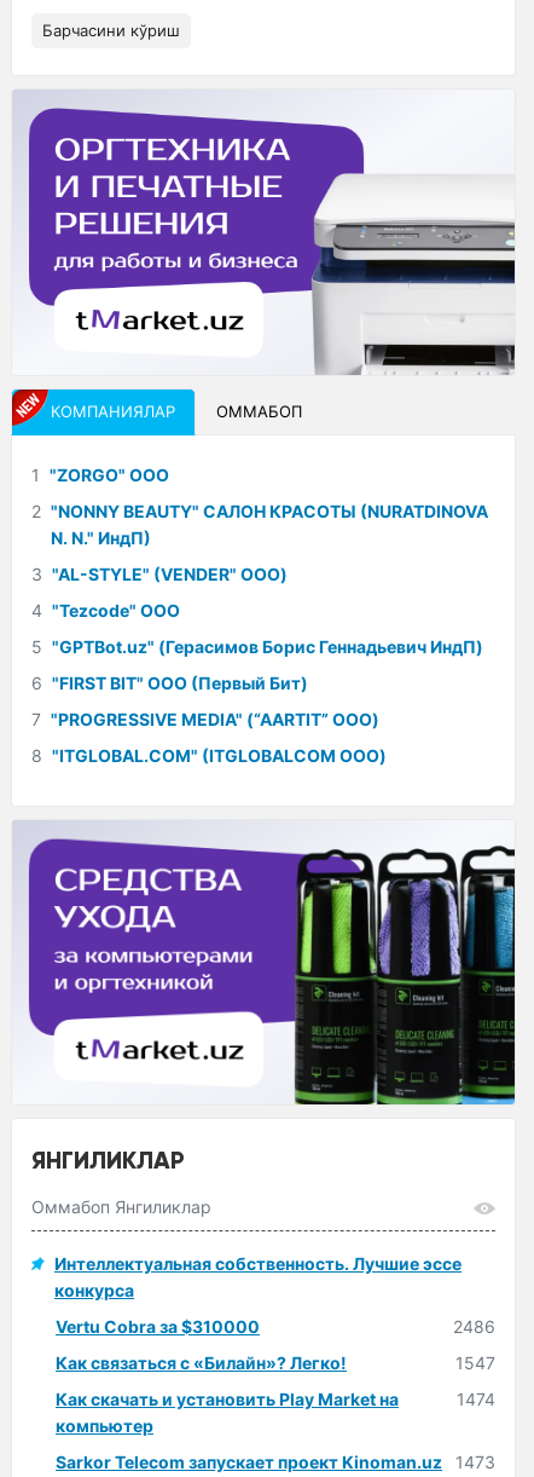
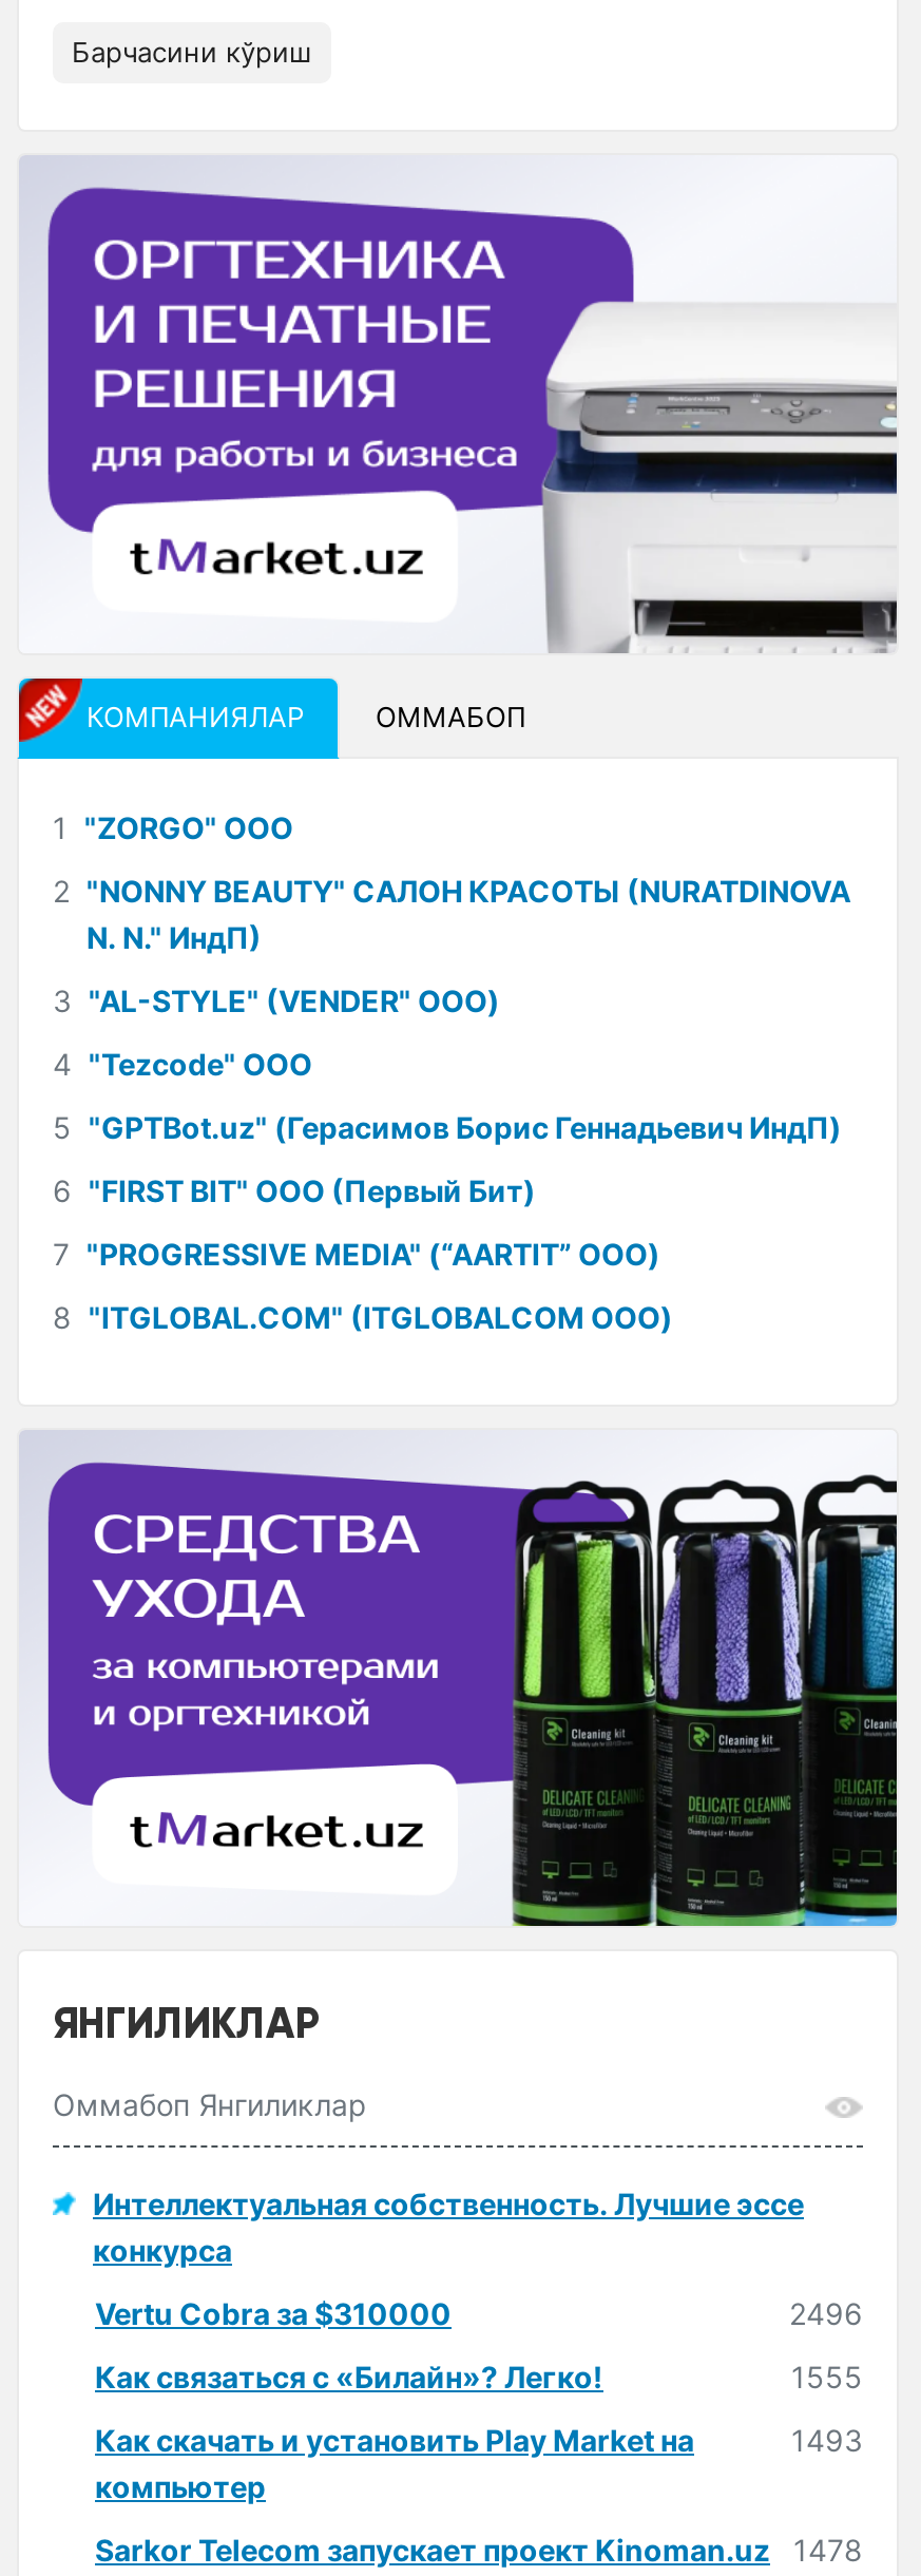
- 2486
+ 2496

- 1547
+ 1555

- 1474
+ 1493

- Sarkor Telecom запускает проект Kinoman.uz 1473
+ Sarkor Telecom запускает проект Kinoman.uz 1478
